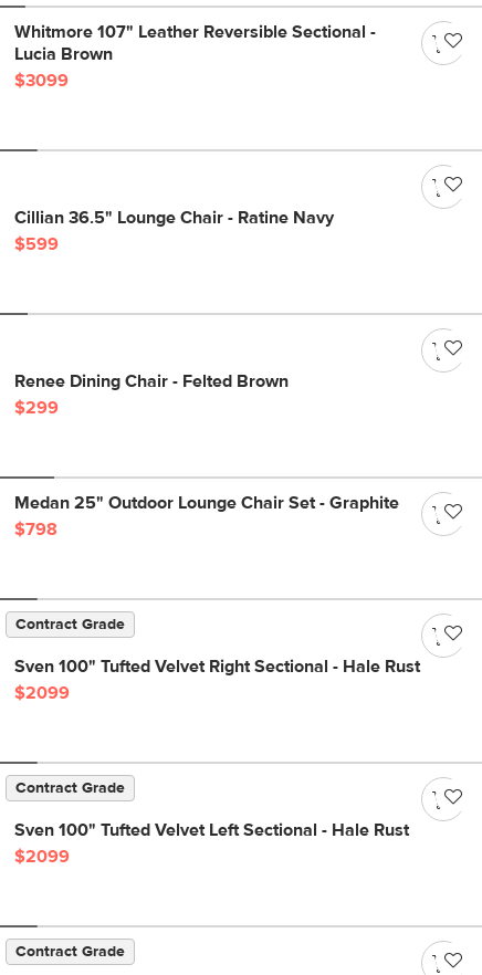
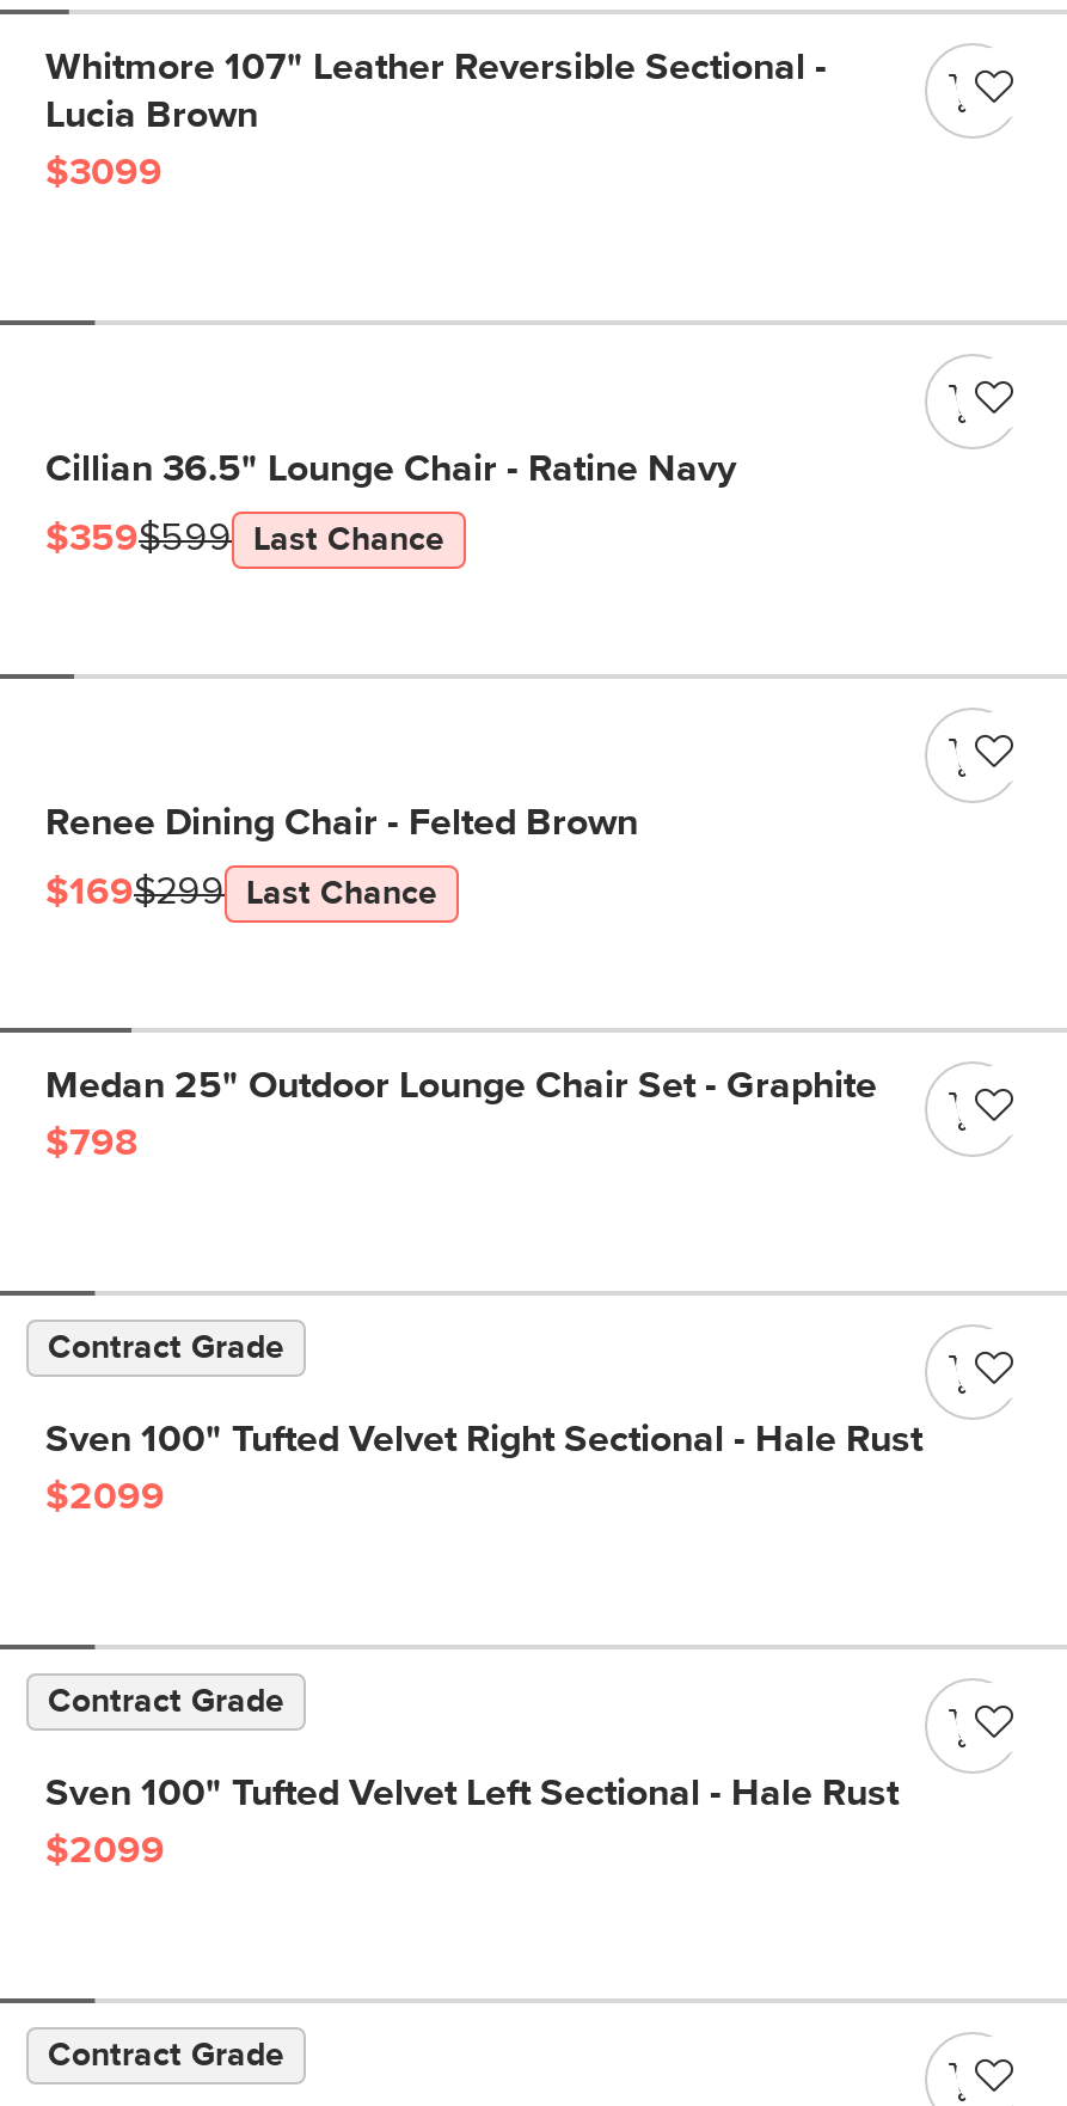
- $599
+ $359$599
+ Last Chance

- $299
+ $169$299
+ Last Chance
